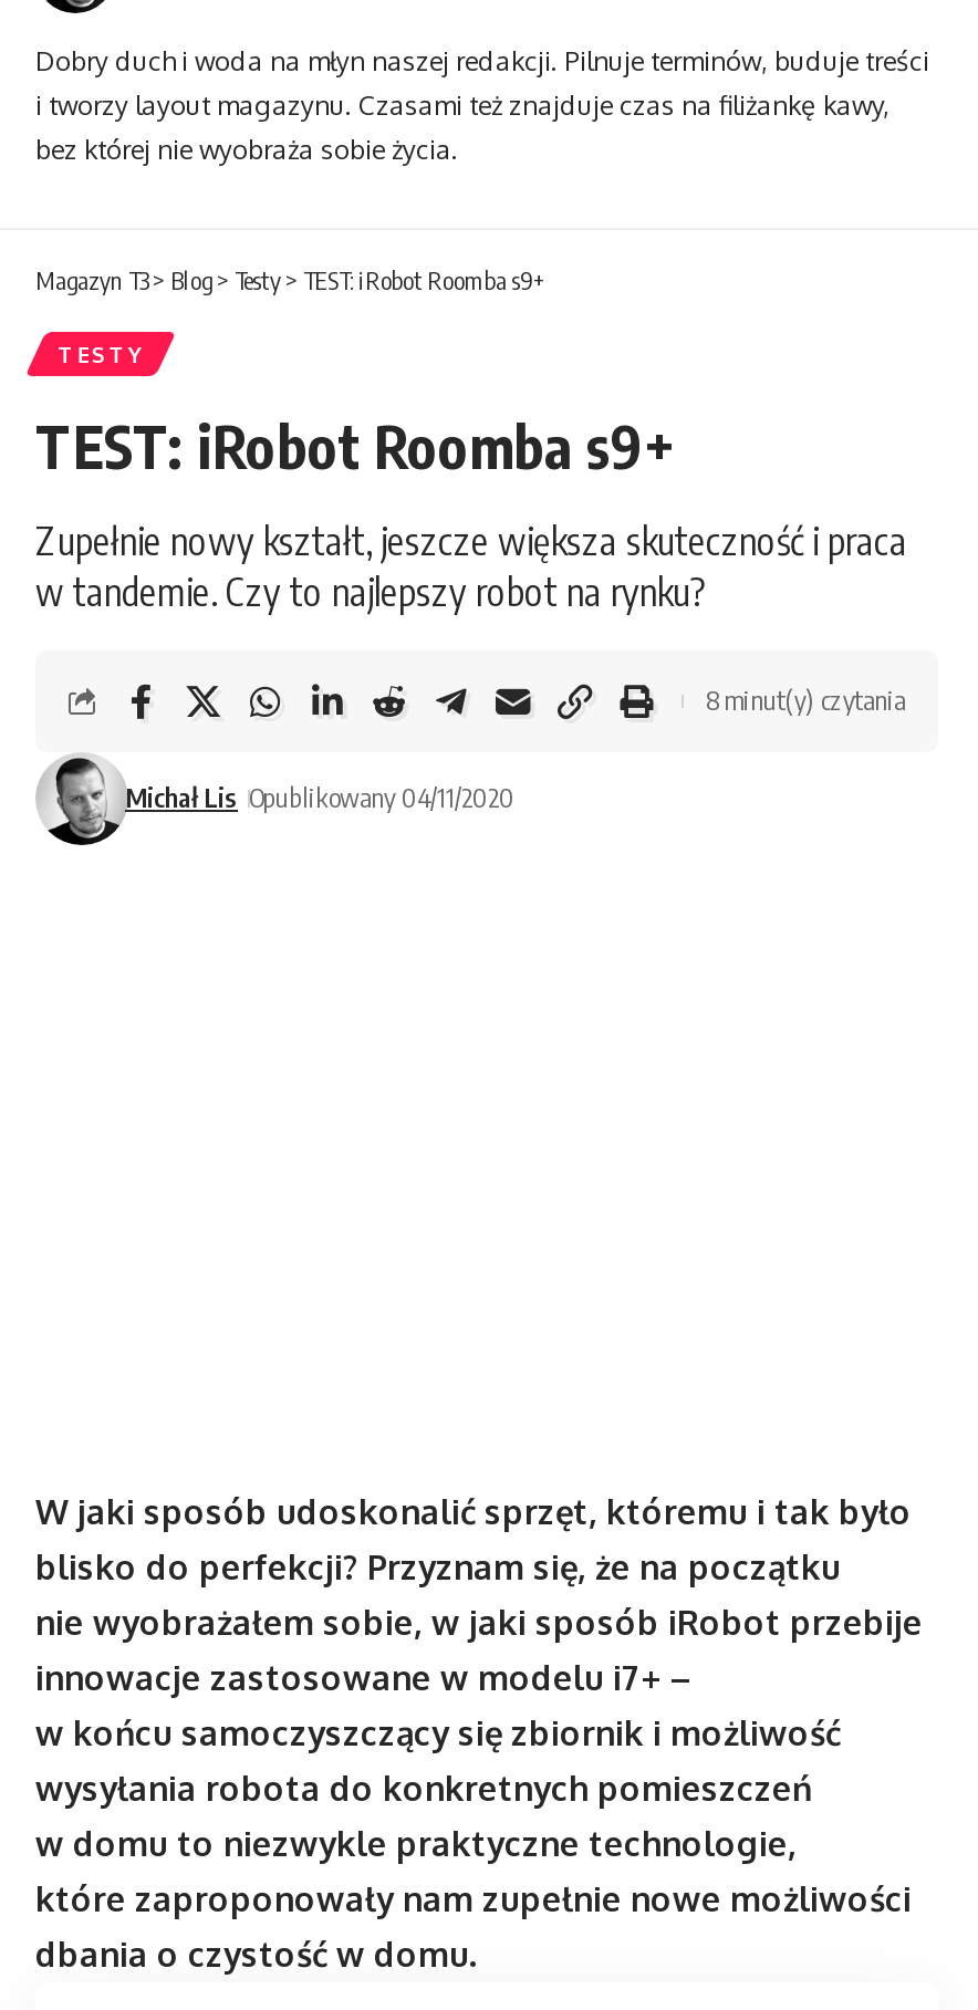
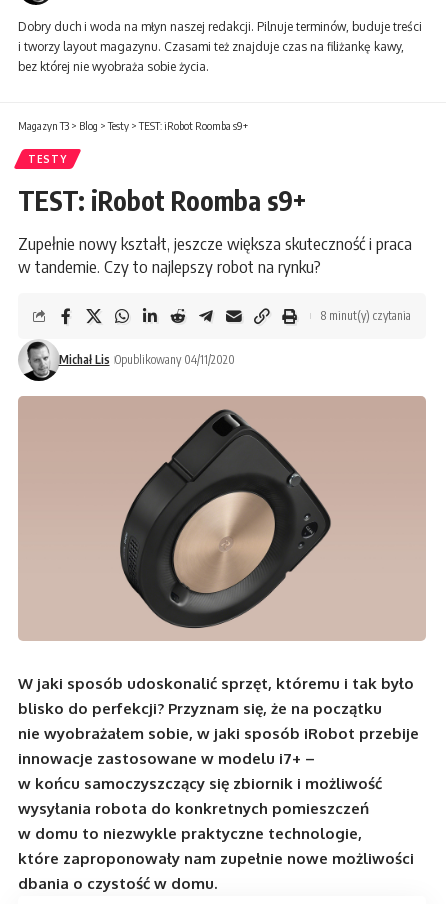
+ [image]
